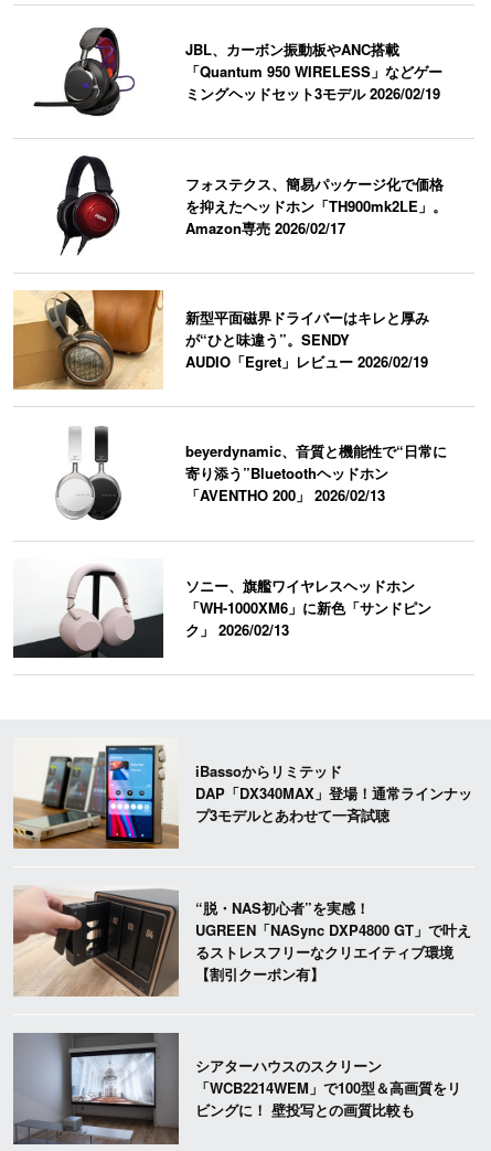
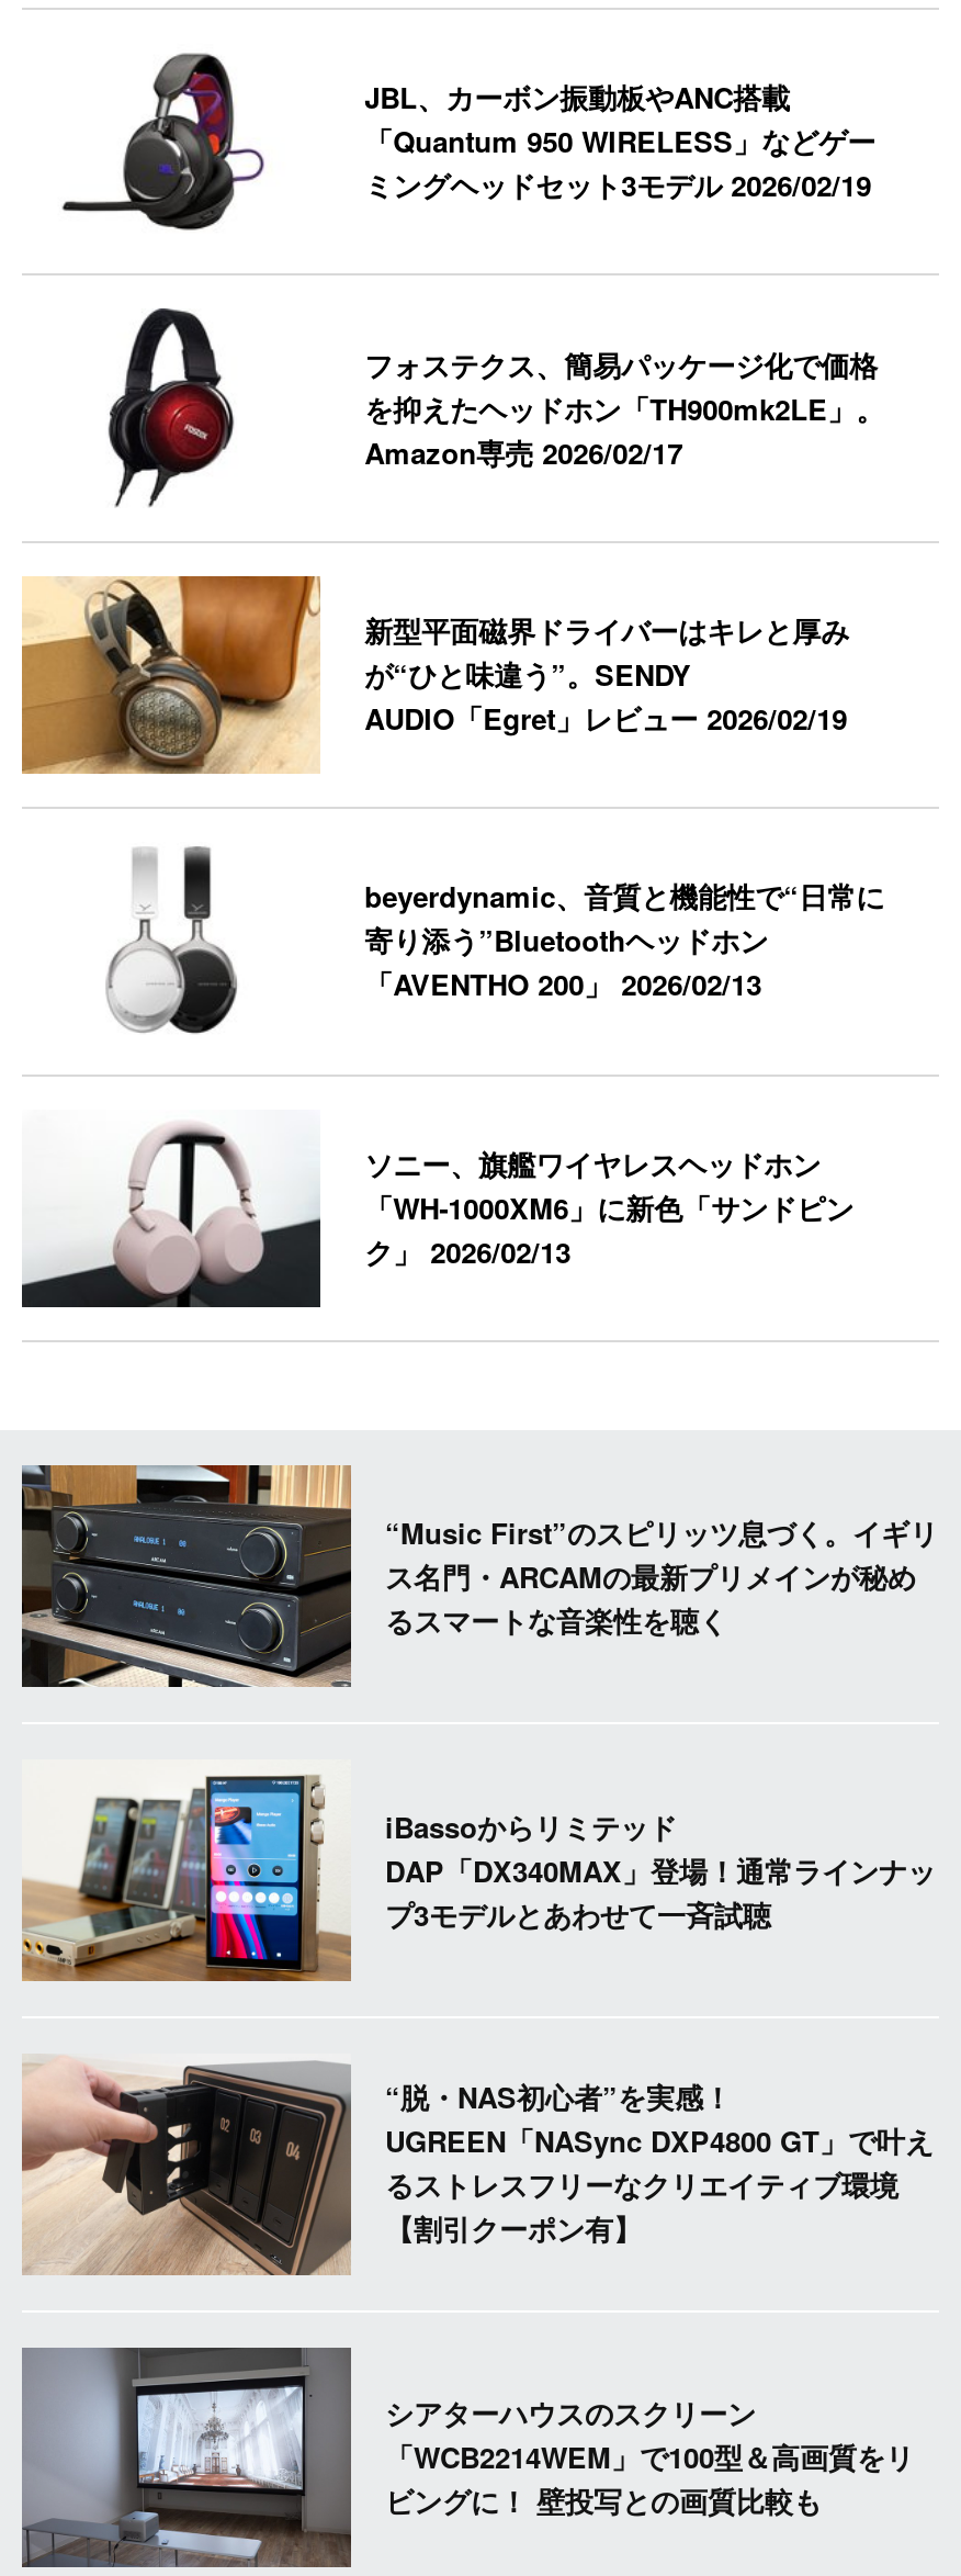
+ [image]
+ “Music First”のスピリッツ息づく。イギリ
+ ス名門・ARCAMの最新プリメインが秘め
+ るスマートな音楽性を聴く
